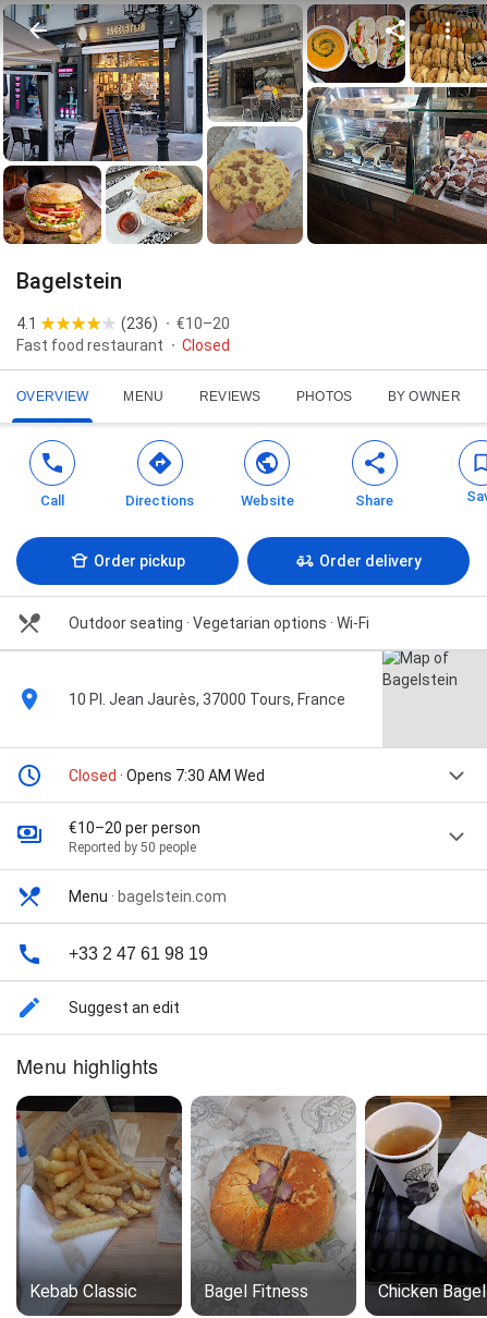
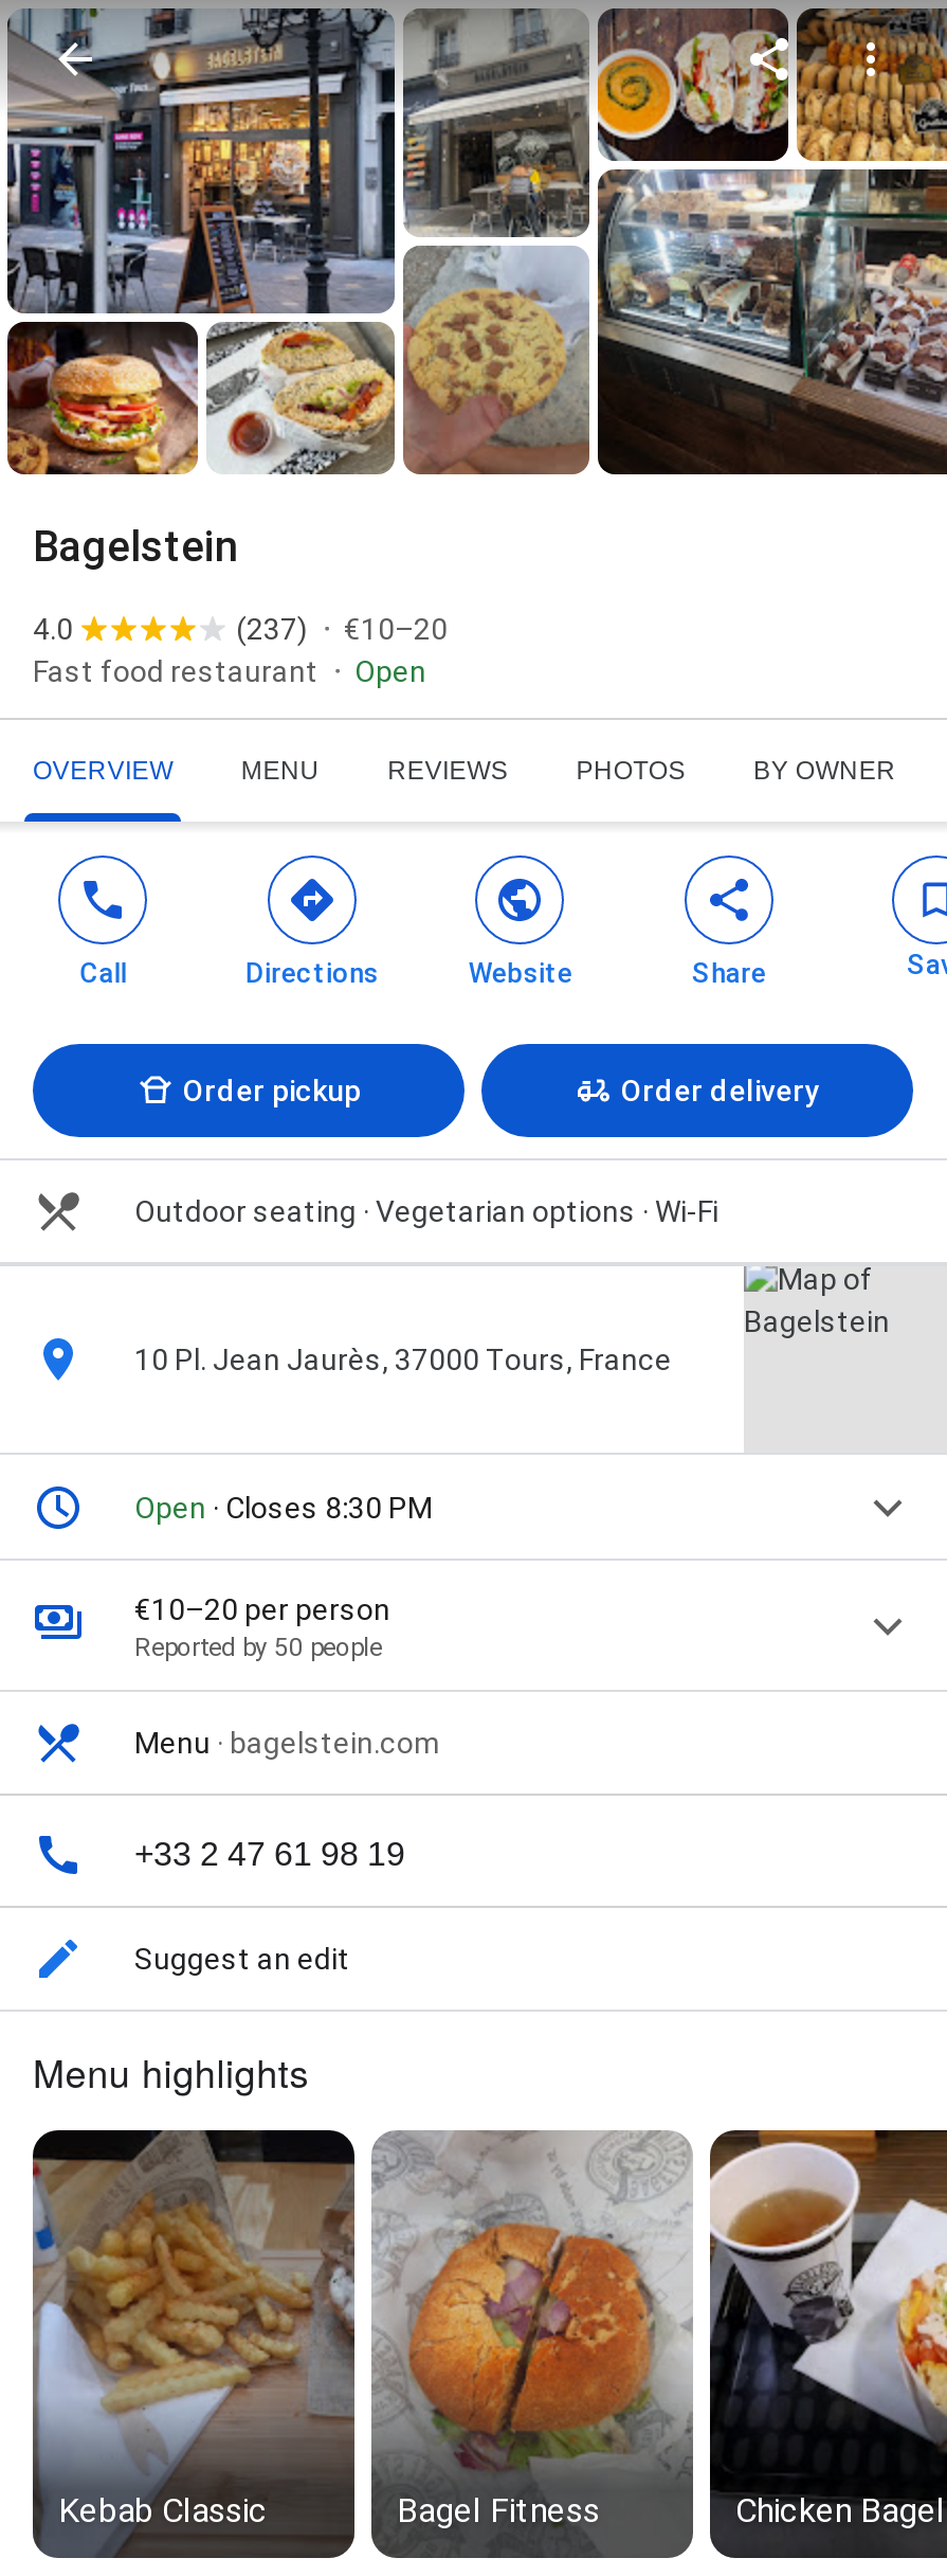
- 4.1
+ 4.0

- (236) €10–20
+ (237) €10–20

- Closed
+ Open

- Closed · Opens 7:30 AM Wed
+ Open · Closes 8:30 PM
